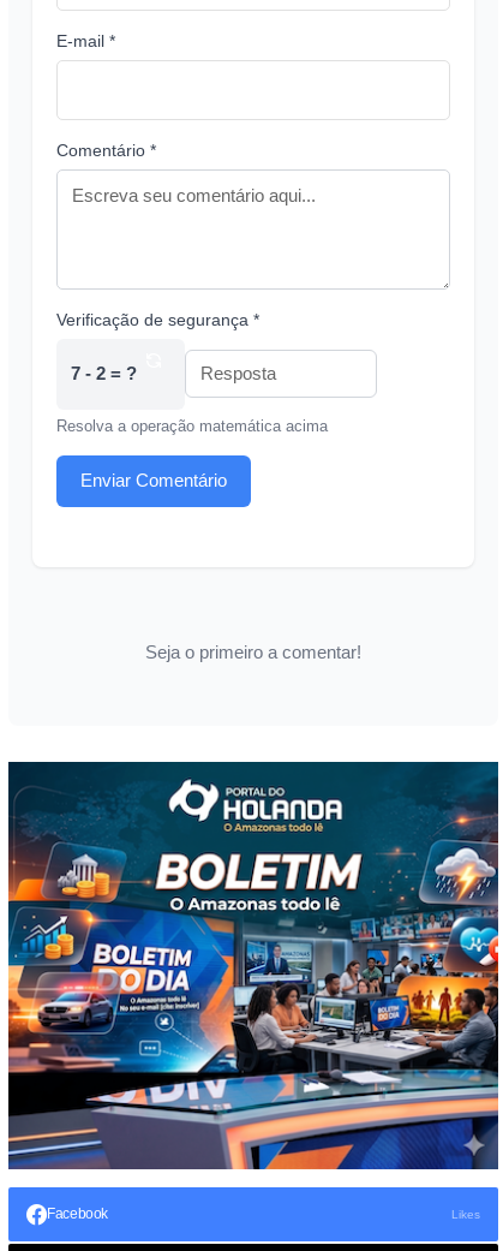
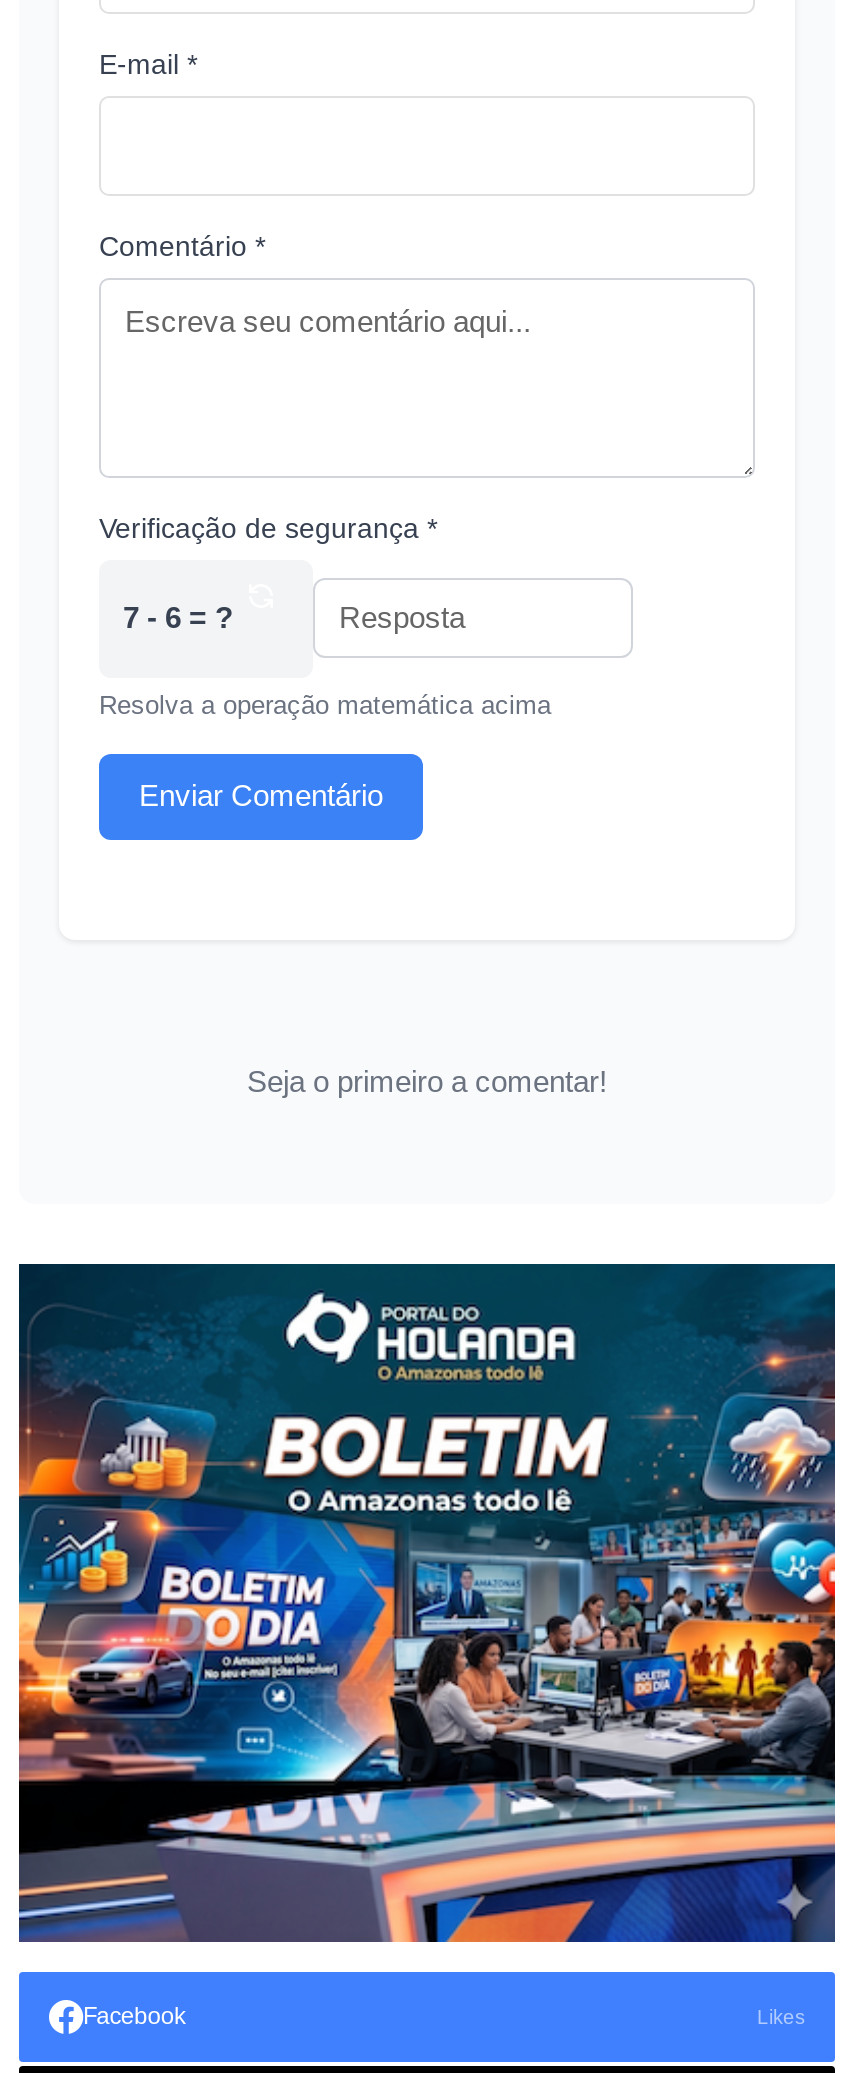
- 7 - 2 = ?
+ 7 - 6 = ?
